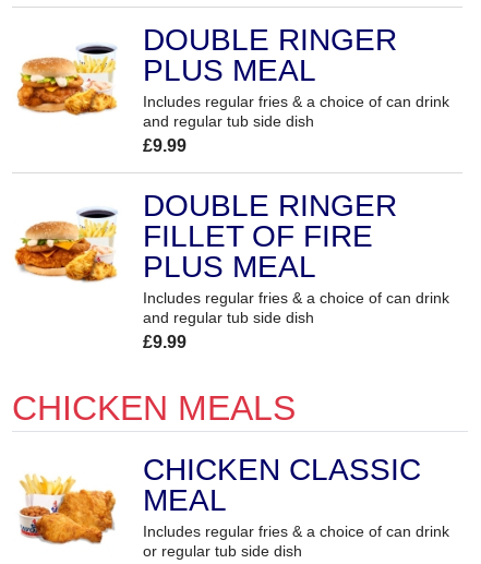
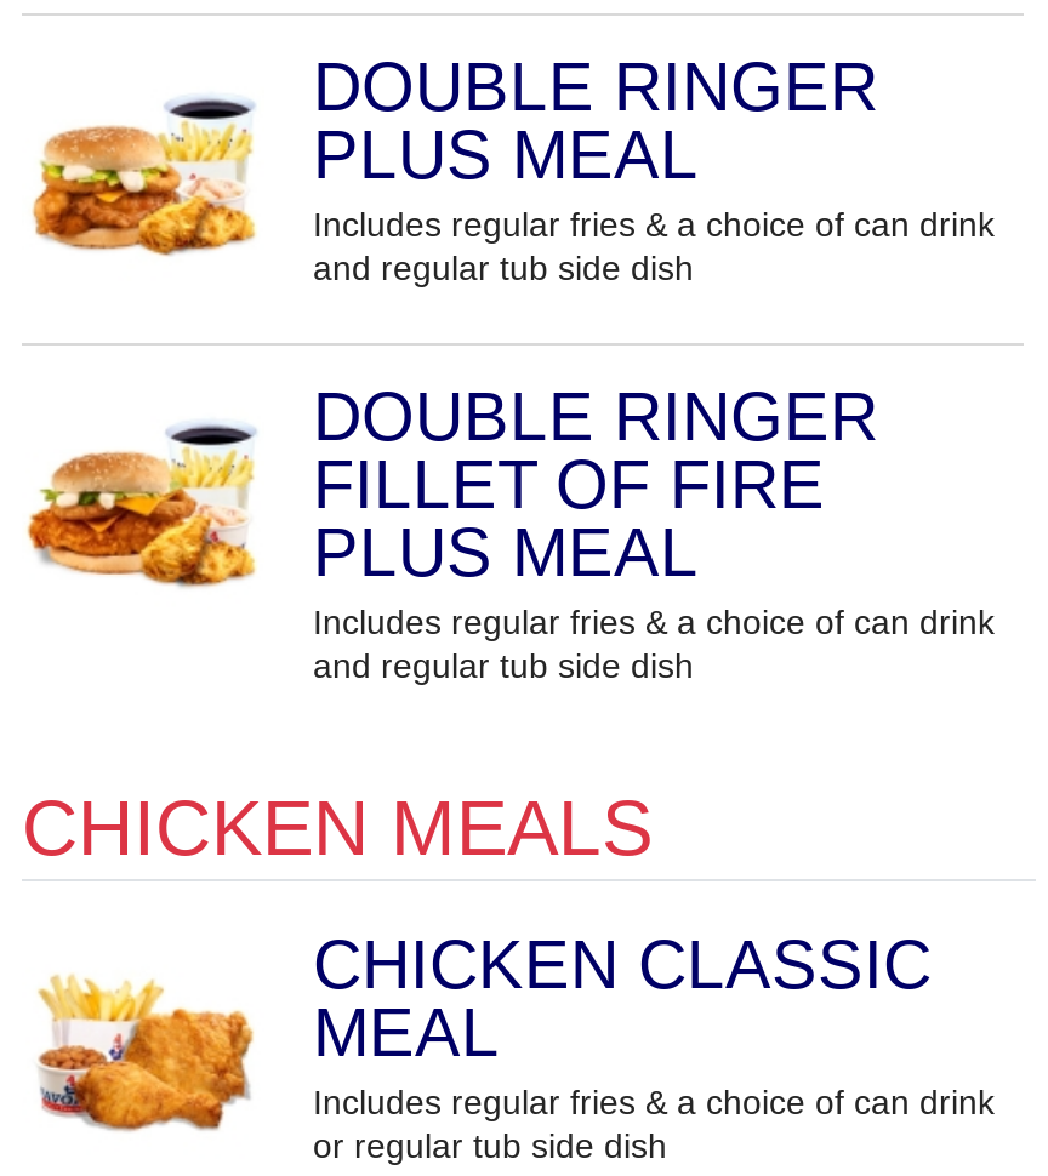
- £9.99

- £9.99
